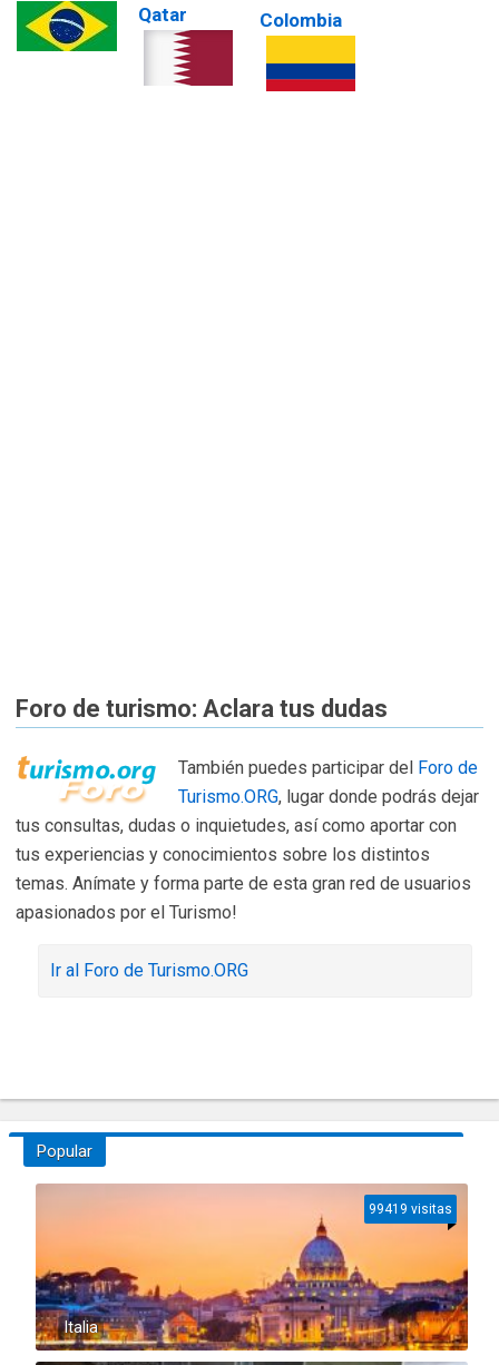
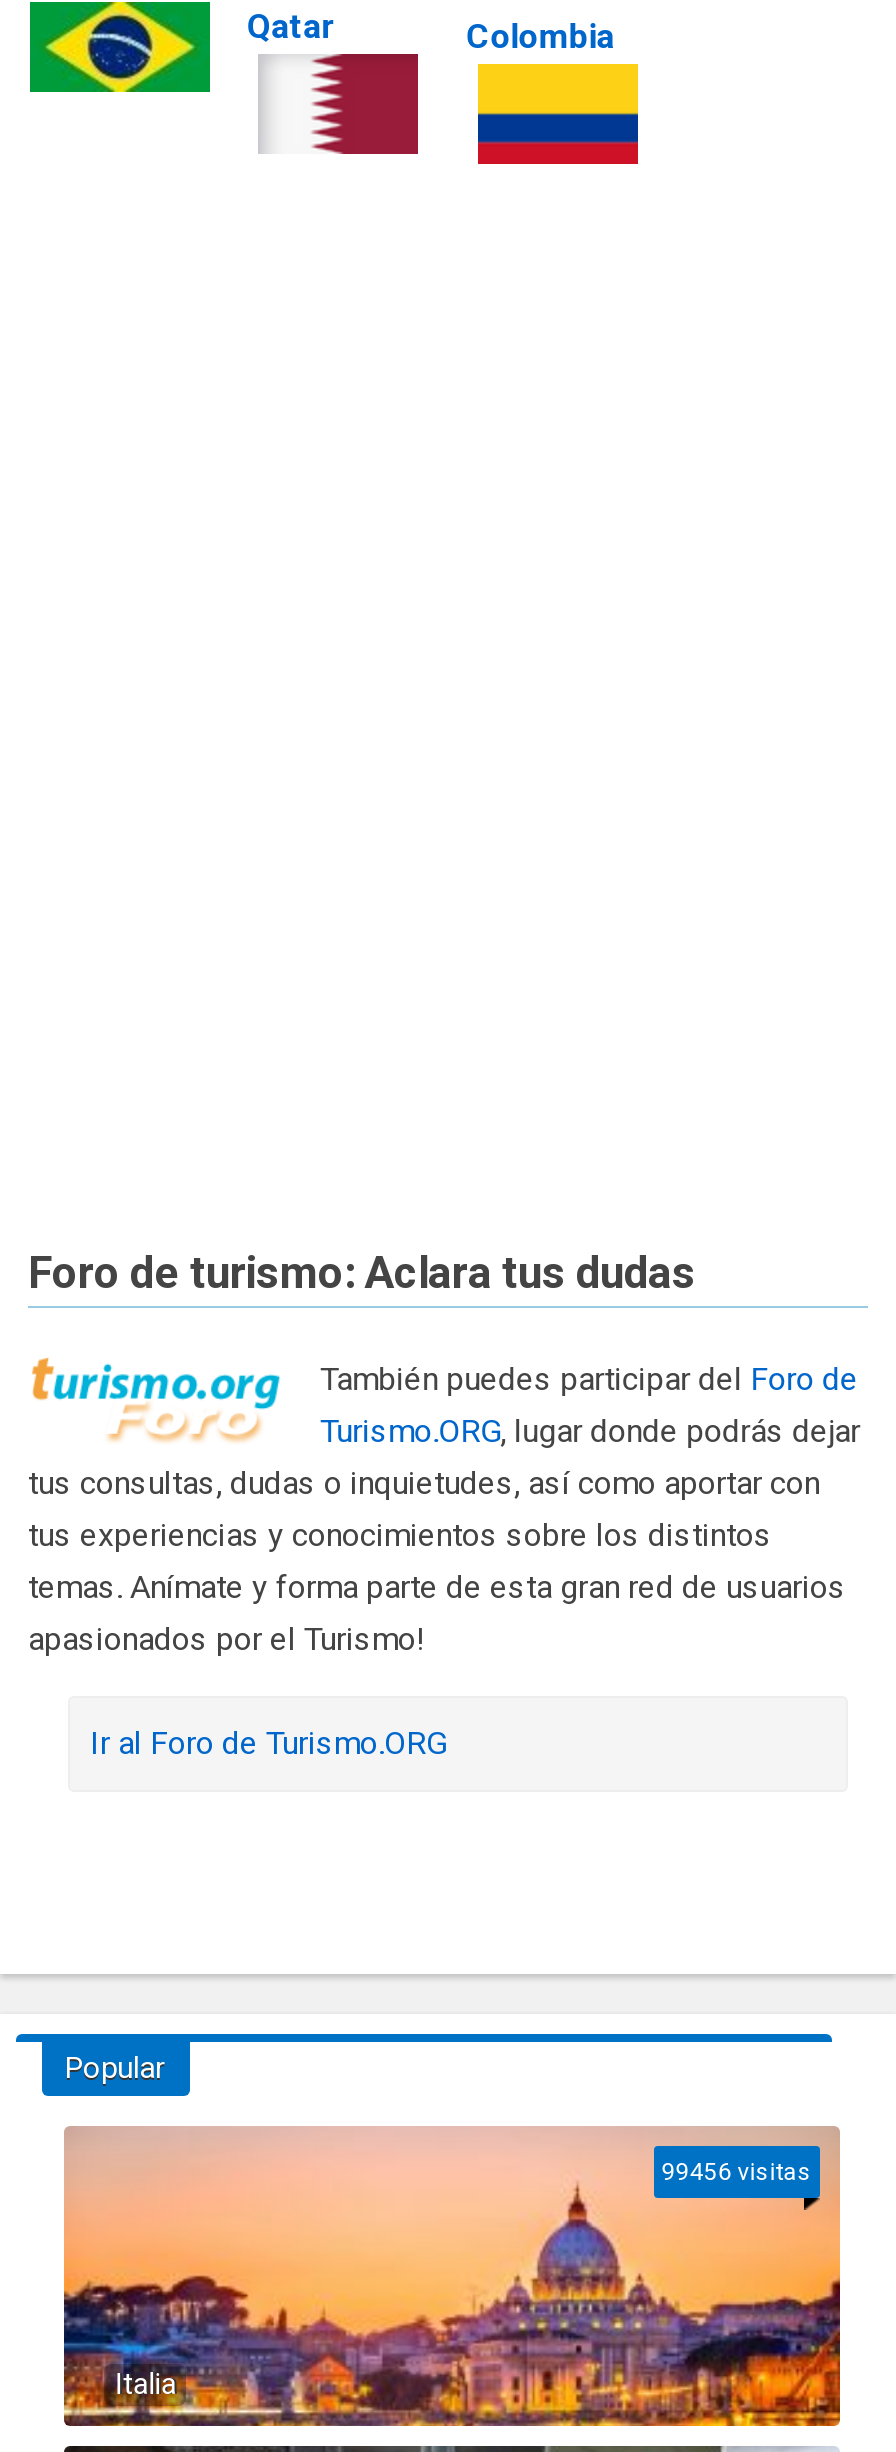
- 99419 visitas
+ 99456 visitas
